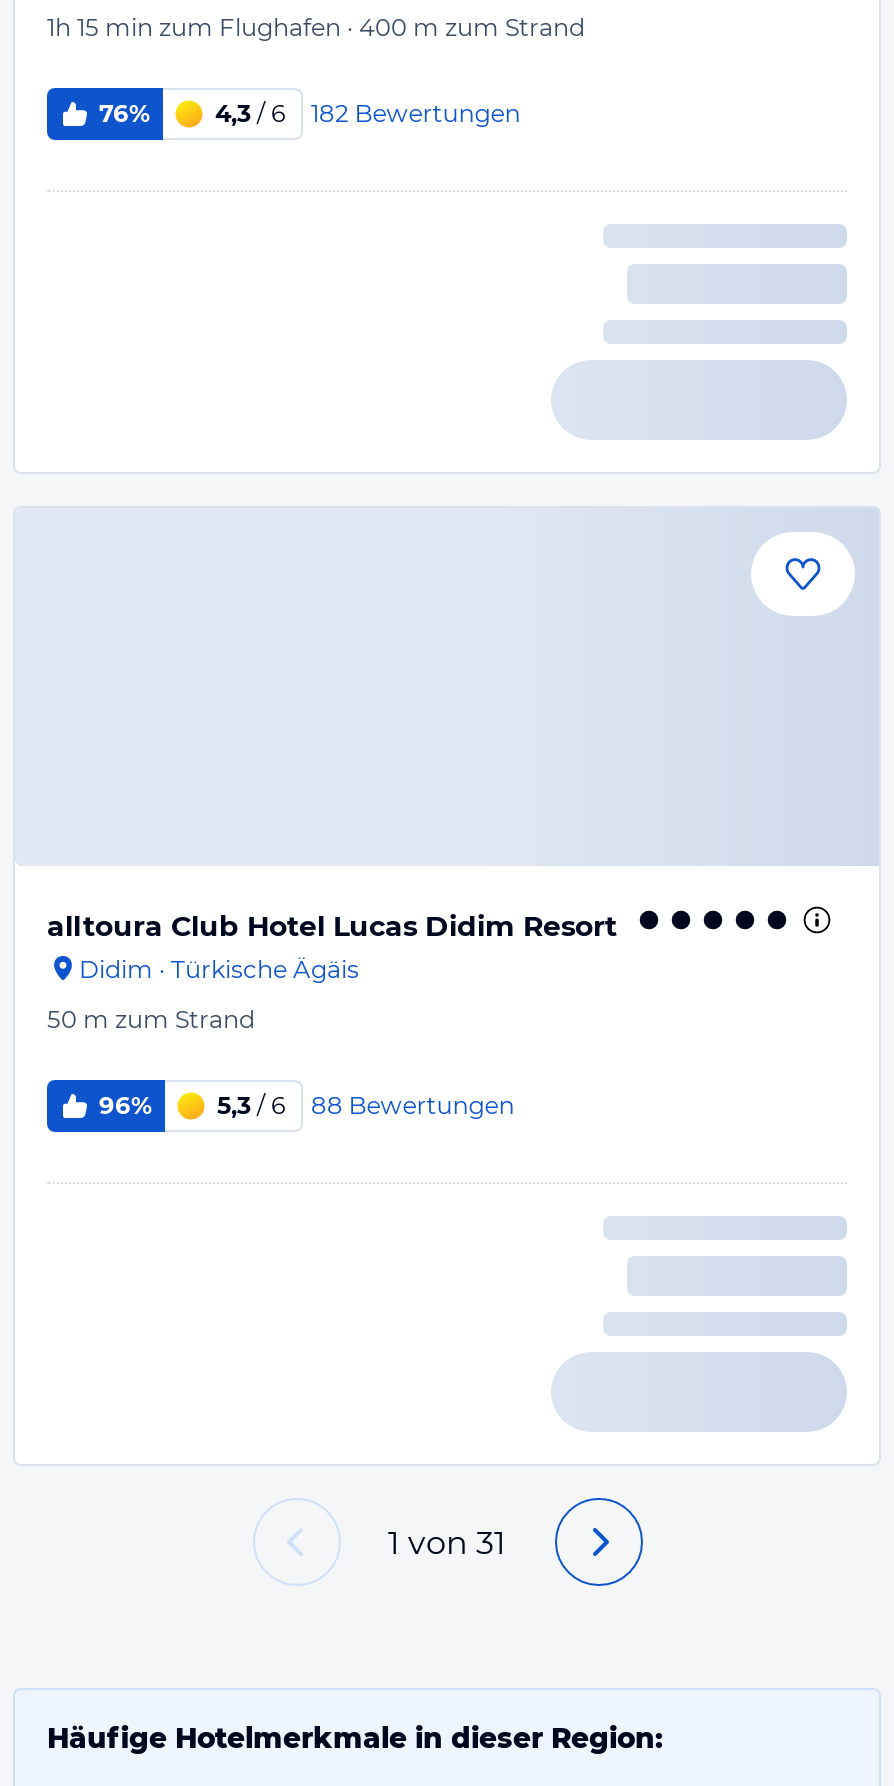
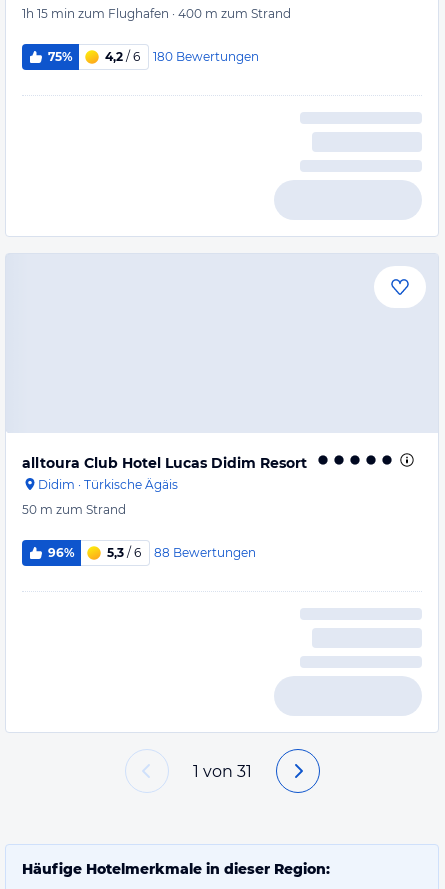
- 76%
+ 75%

- 4,3 / 6
+ 4,2 / 6

- 182 Bewertungen
+ 180 Bewertungen
